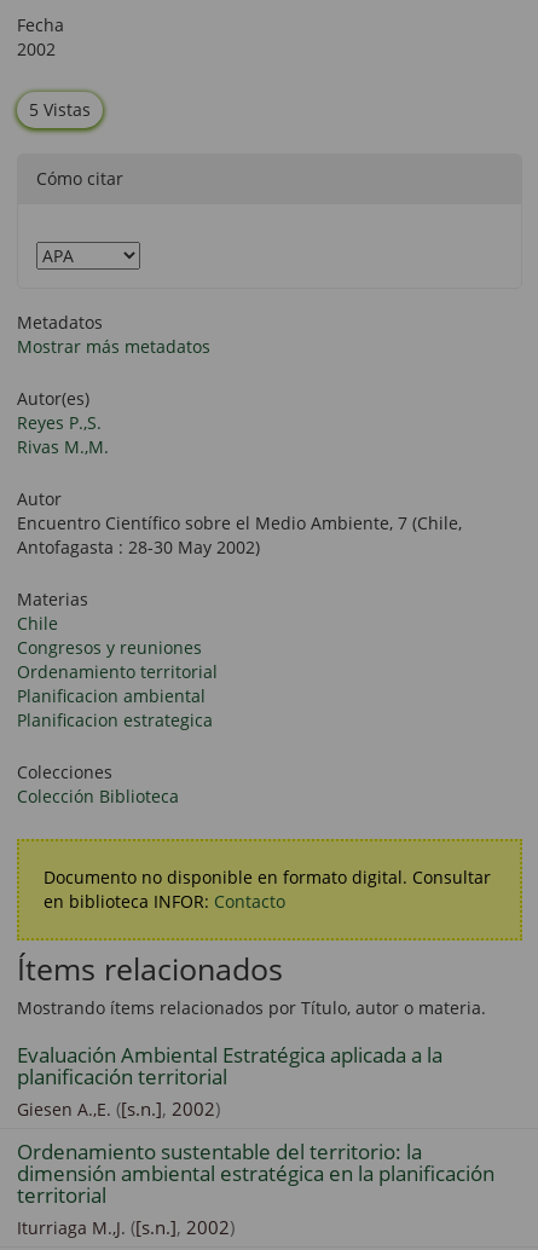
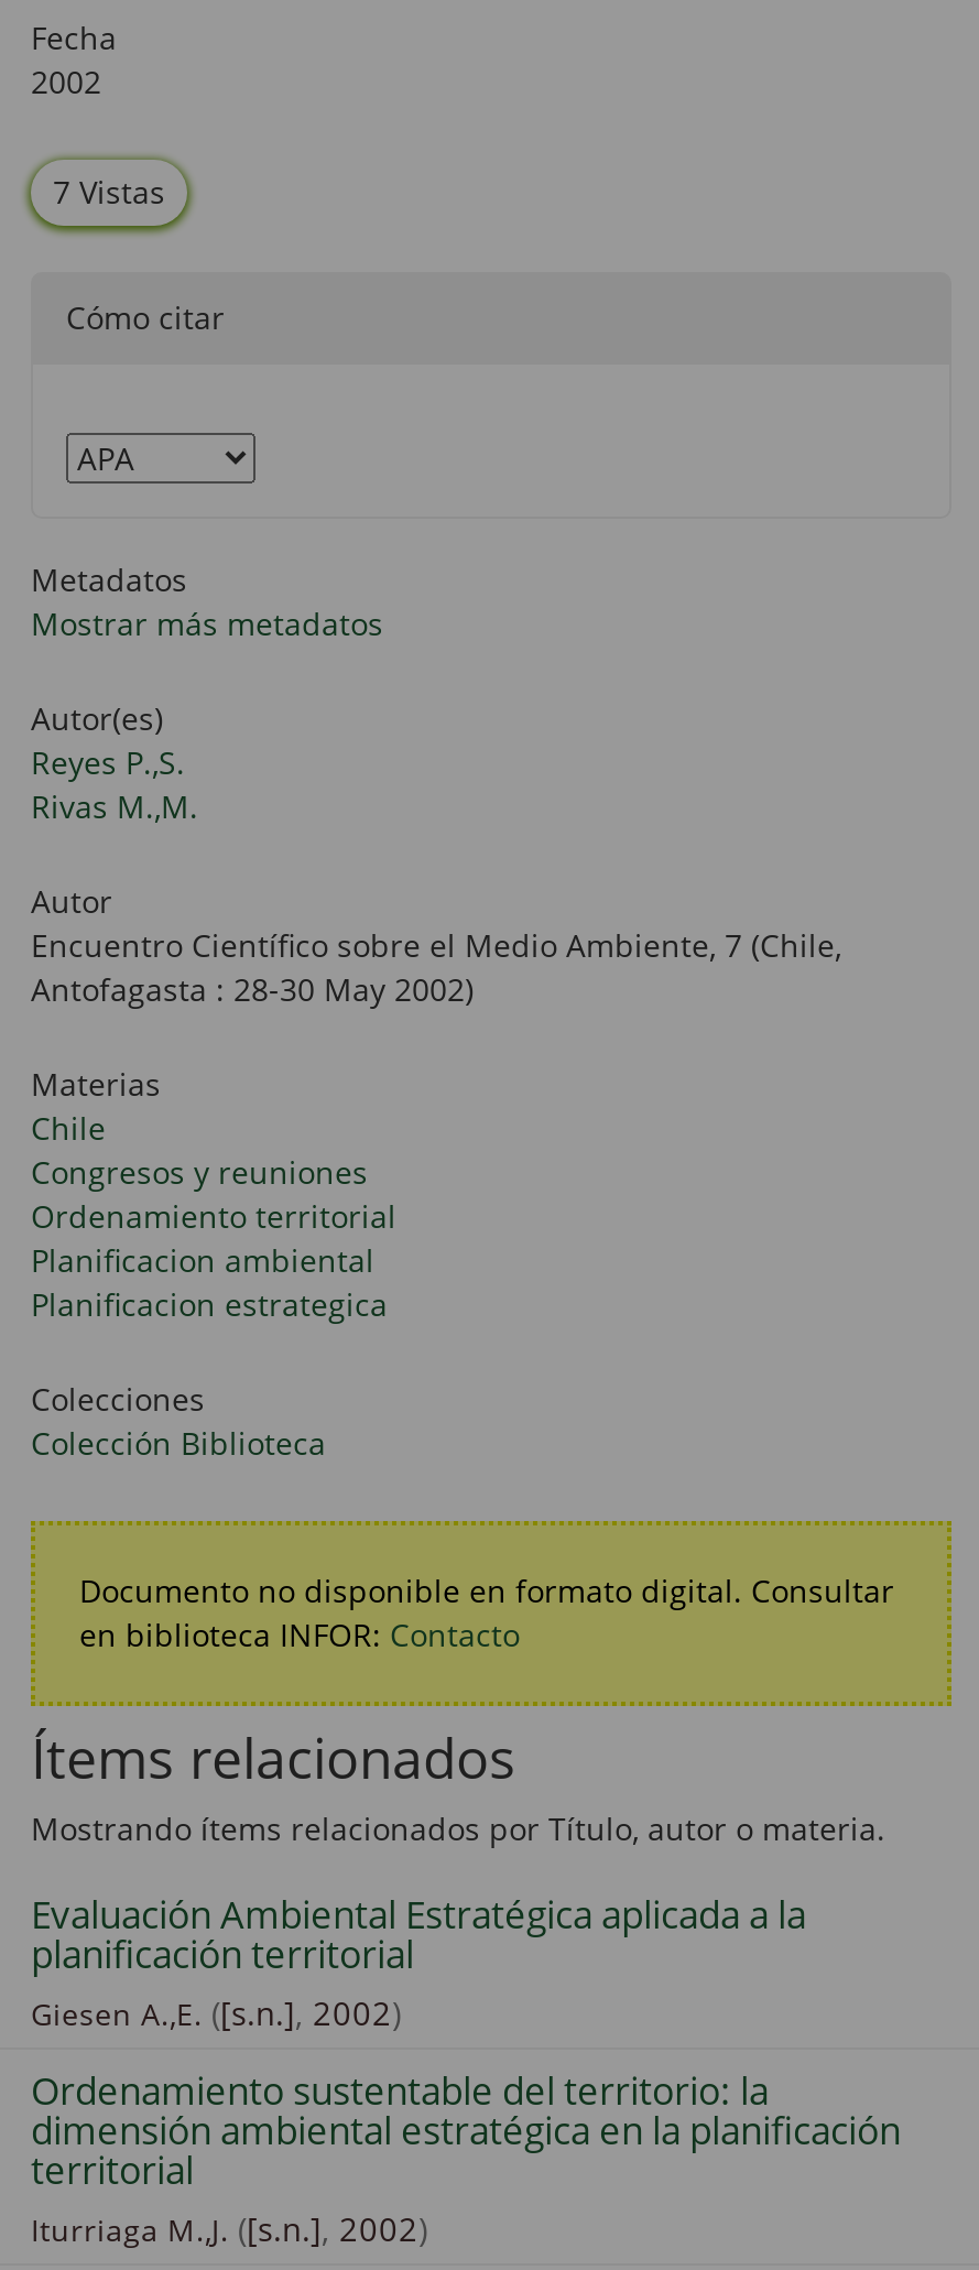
- 5 Vistas
+ 7 Vistas
